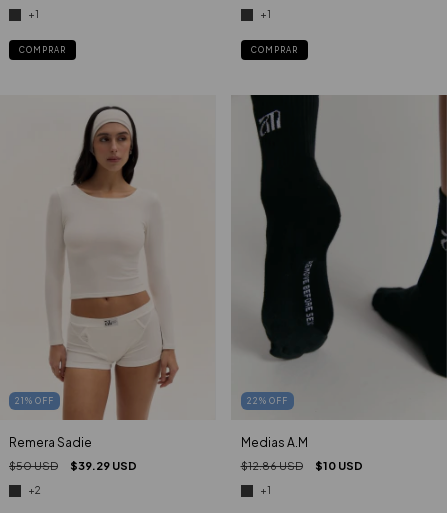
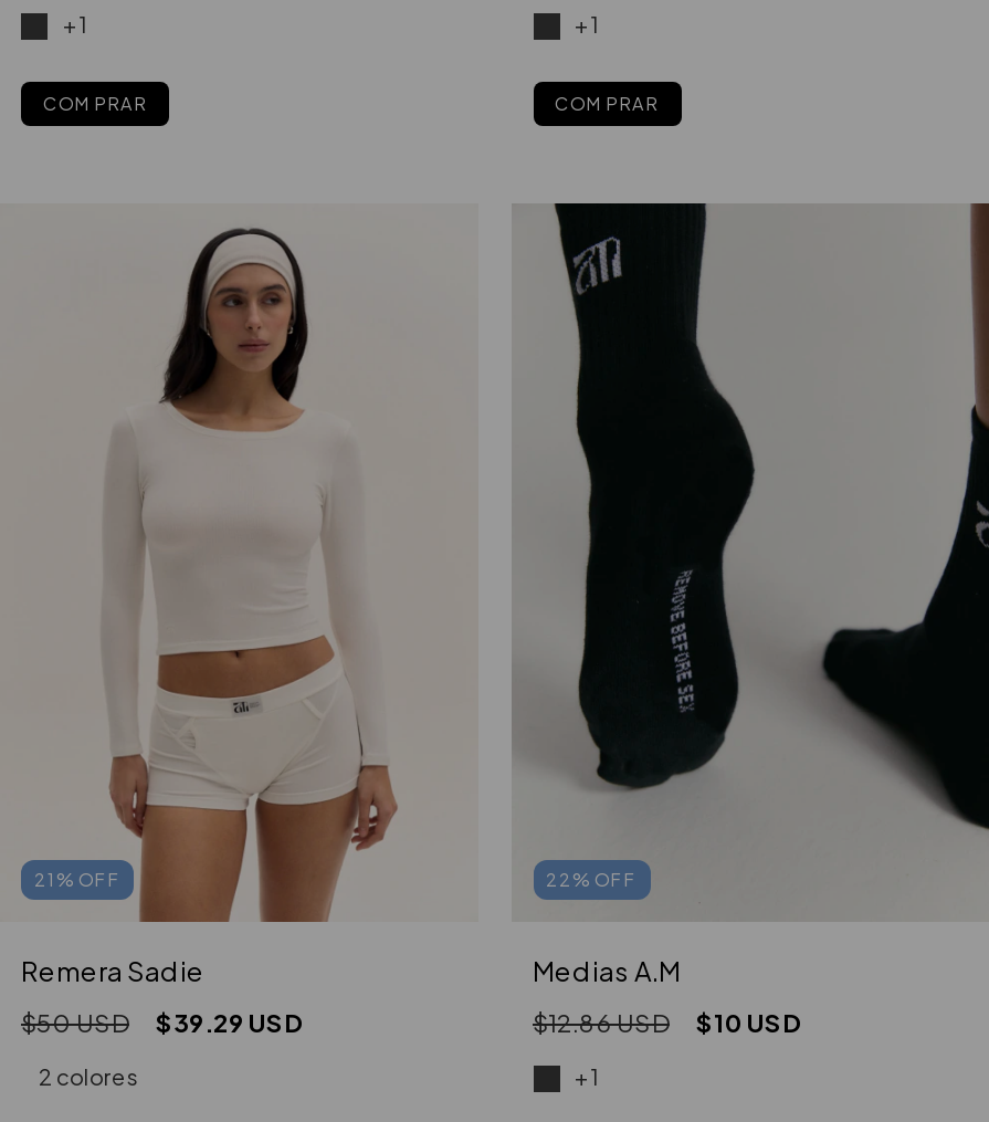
- +2
+ 2 colores
